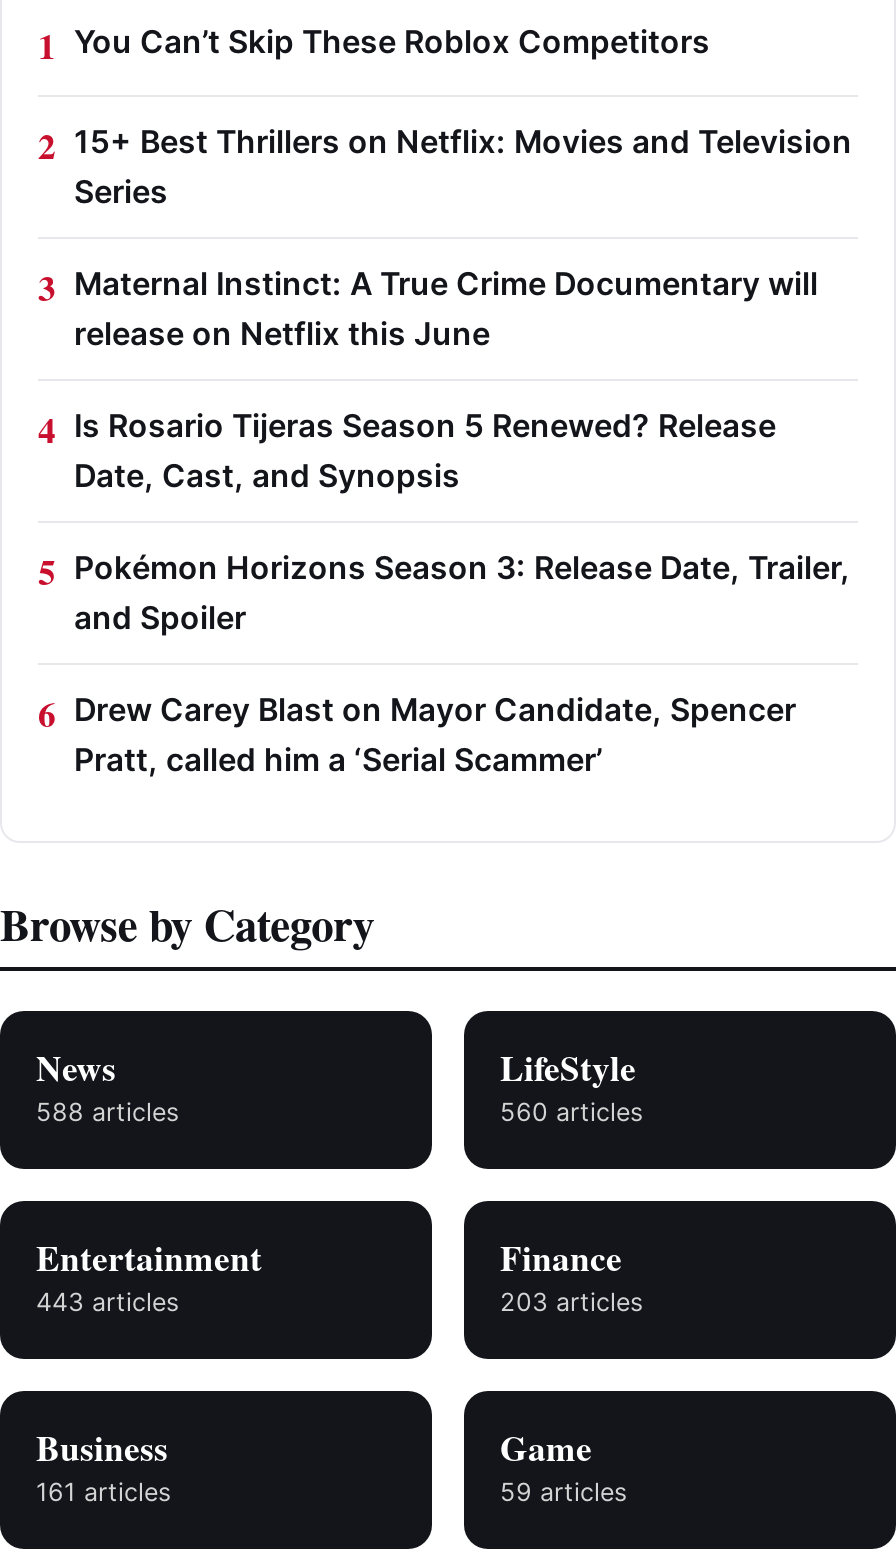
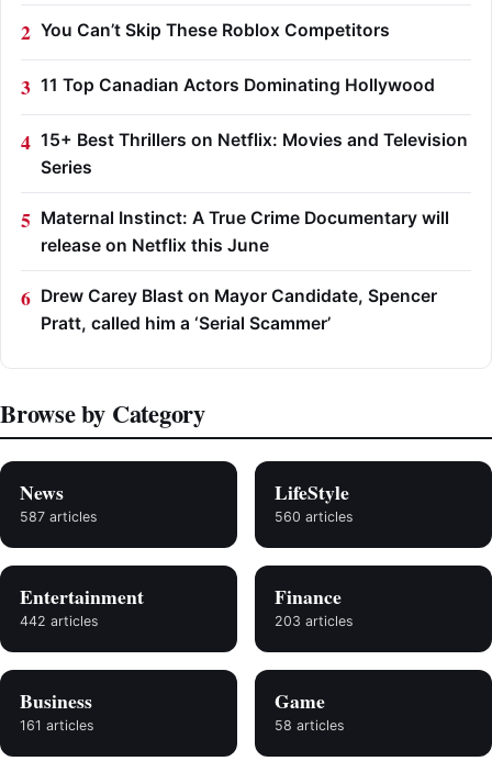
+ 11 Top Canadian Actors Dominating Hollywood

moved down: 15+ Best Thrillers on Netflix: Movies and Television | Series | Maternal Instinct: A True Crime Documentary will | release on Netflix this June

- Is Rosario Tijeras Season 5 Renewed? Release
- Date, Cast, and Synopsis
- Pokémon Horizons Season 3: Release Date, Trailer,
- and Spoiler

- 588 articles
+ 587 articles

- 443 articles
+ 442 articles

- 59 articles
+ 58 articles
